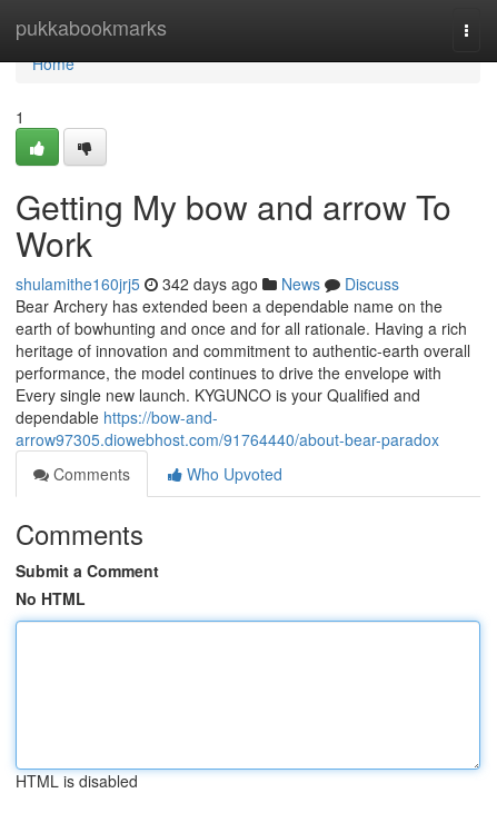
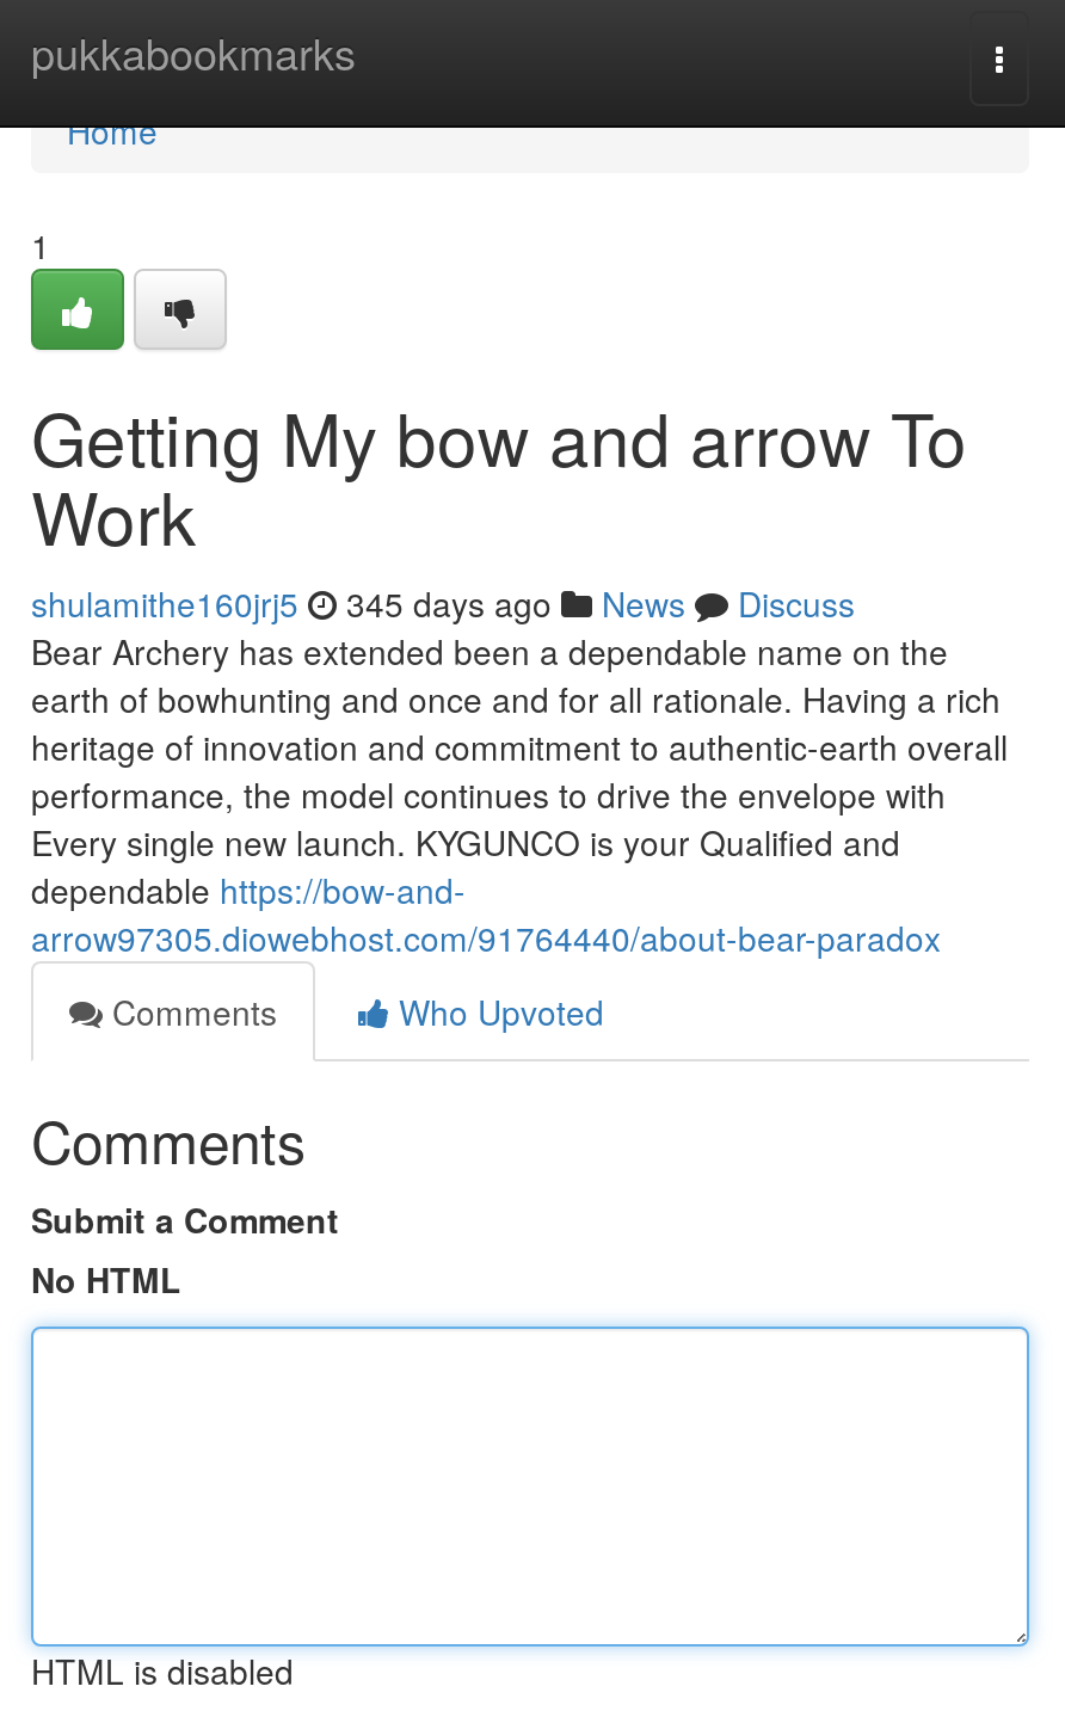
- shulamithe160jrj5 342 days ago News Discuss
+ shulamithe160jrj5 345 days ago News Discuss
